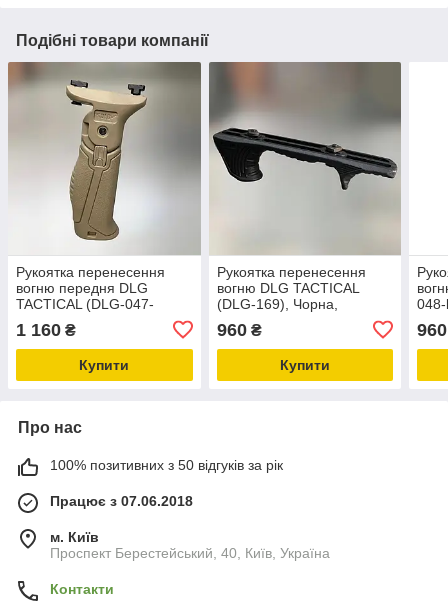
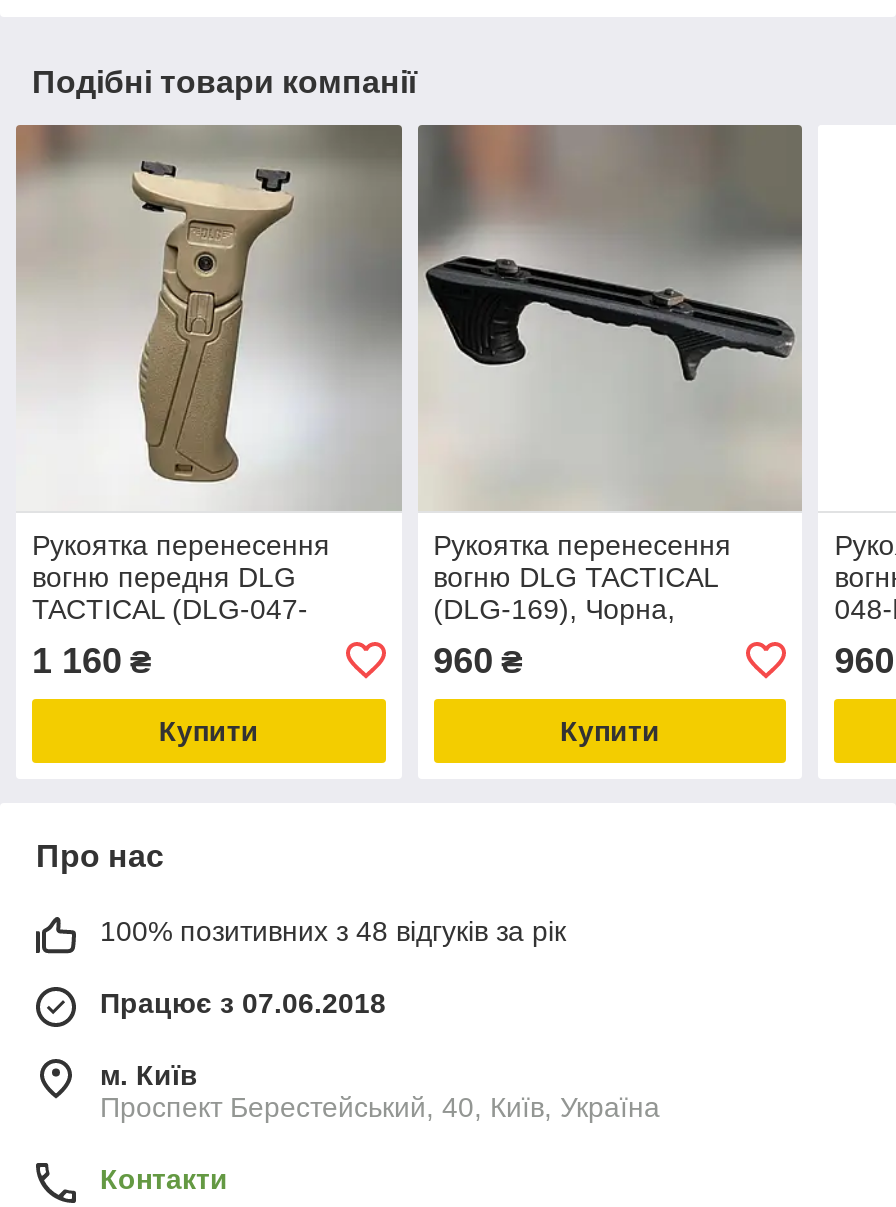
- 100% позитивних з 50 відгуків за рік
+ 100% позитивних з 48 відгуків за рік
